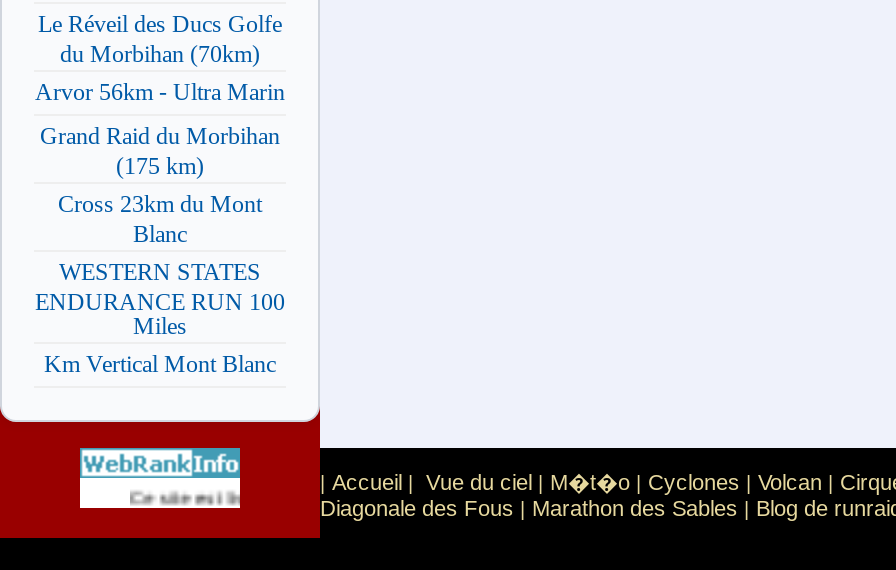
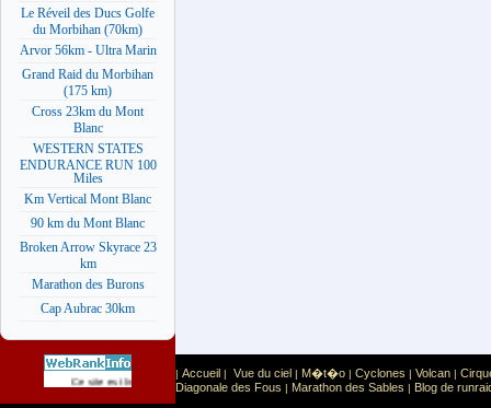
+ 90 km du Mont Blanc
+ Broken Arrow Skyrace 23
+ km
+ Marathon des Burons
+ Cap Aubrac 30km
